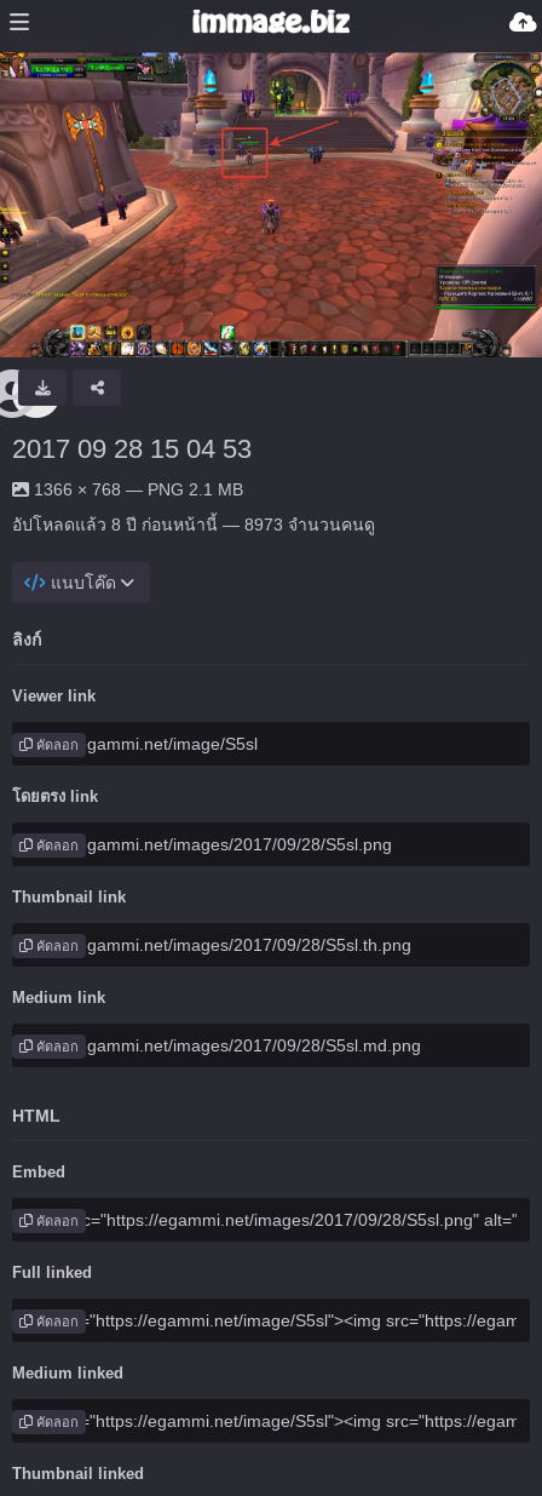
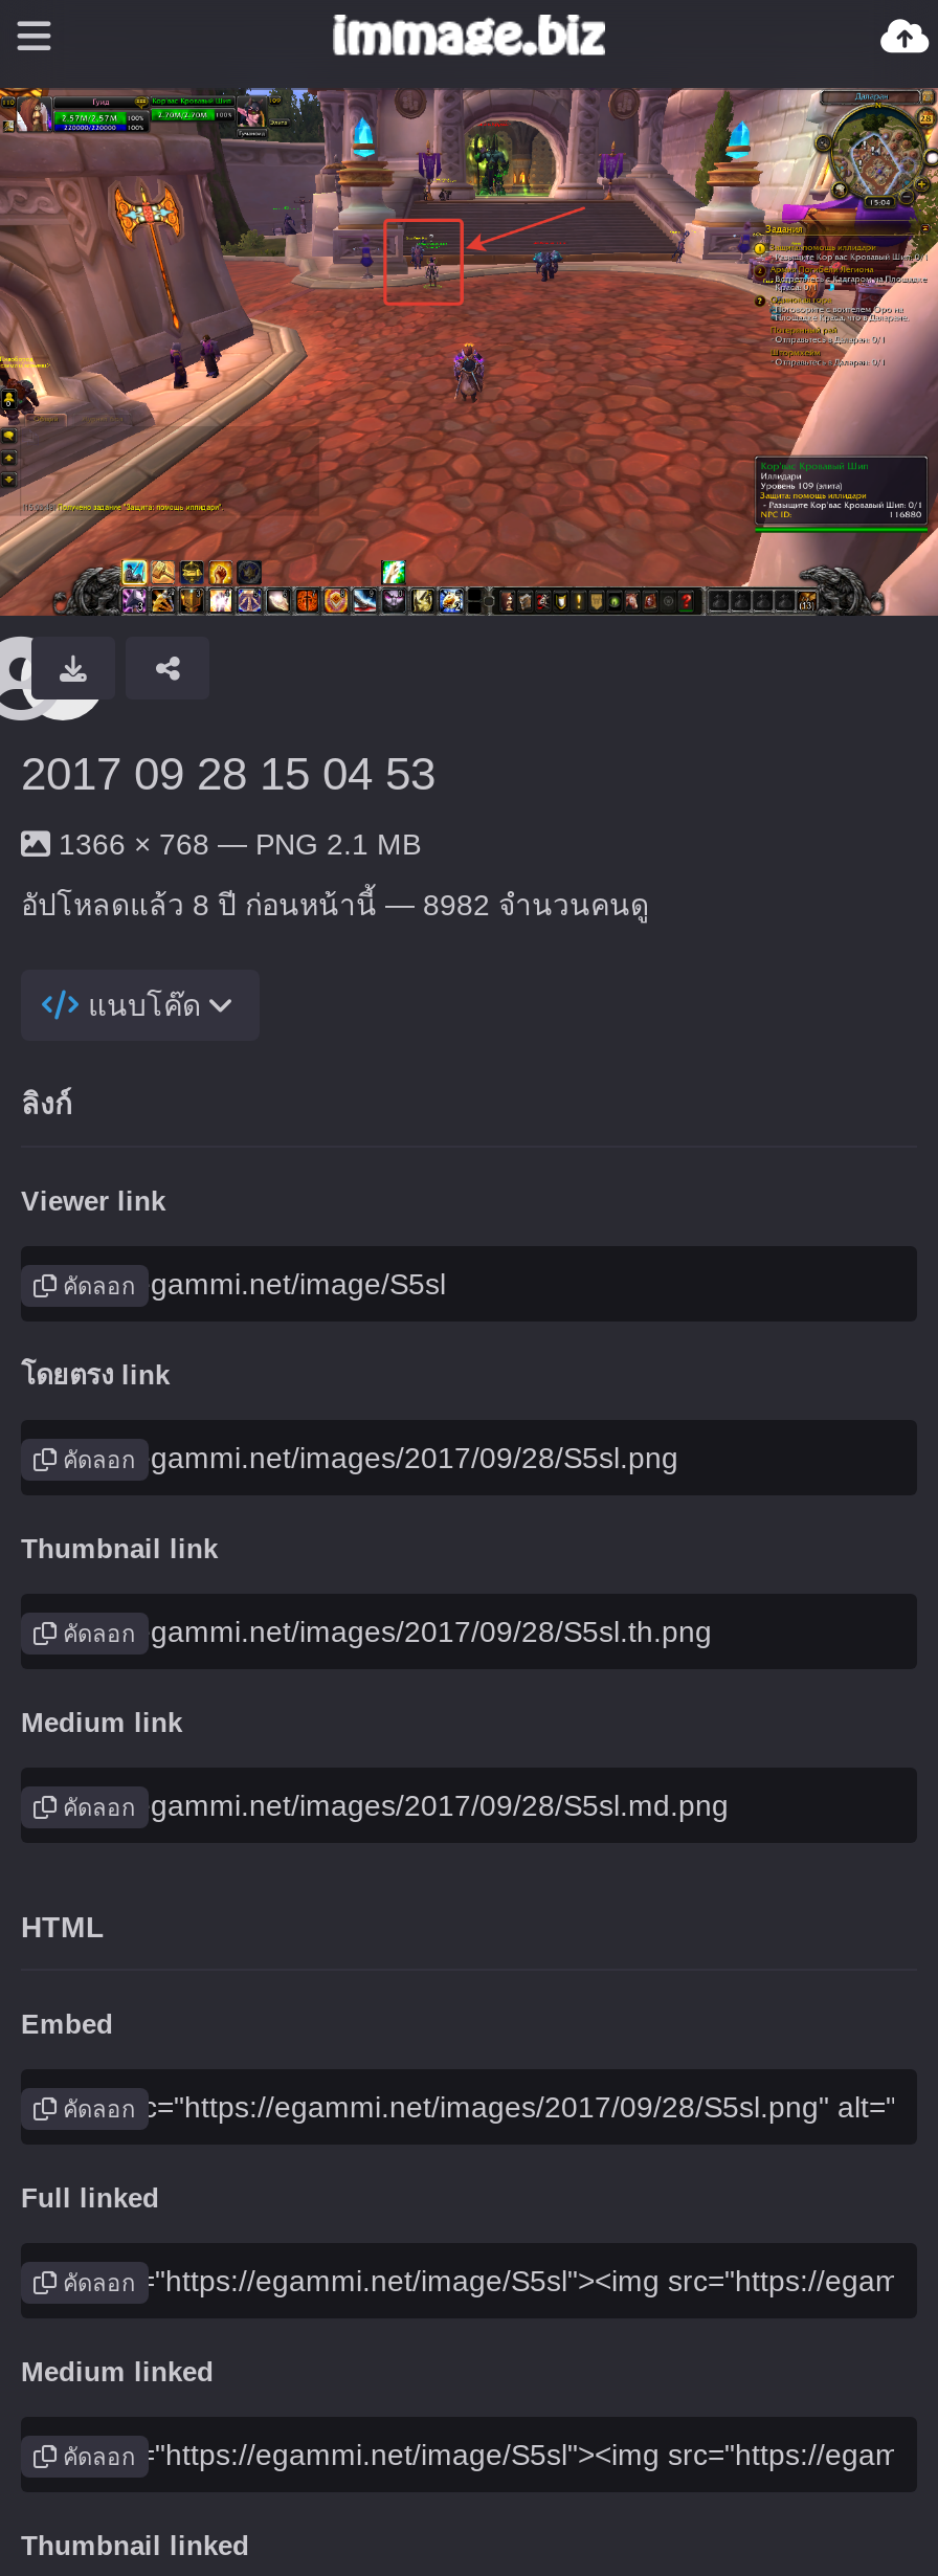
- อัปโหลดแล้ว8 ปี ก่อนหน้านี้— 8973 จำนวนคนดู
+ อัปโหลดแล้ว8 ปี ก่อนหน้านี้— 8982 จำนวนคนดู
